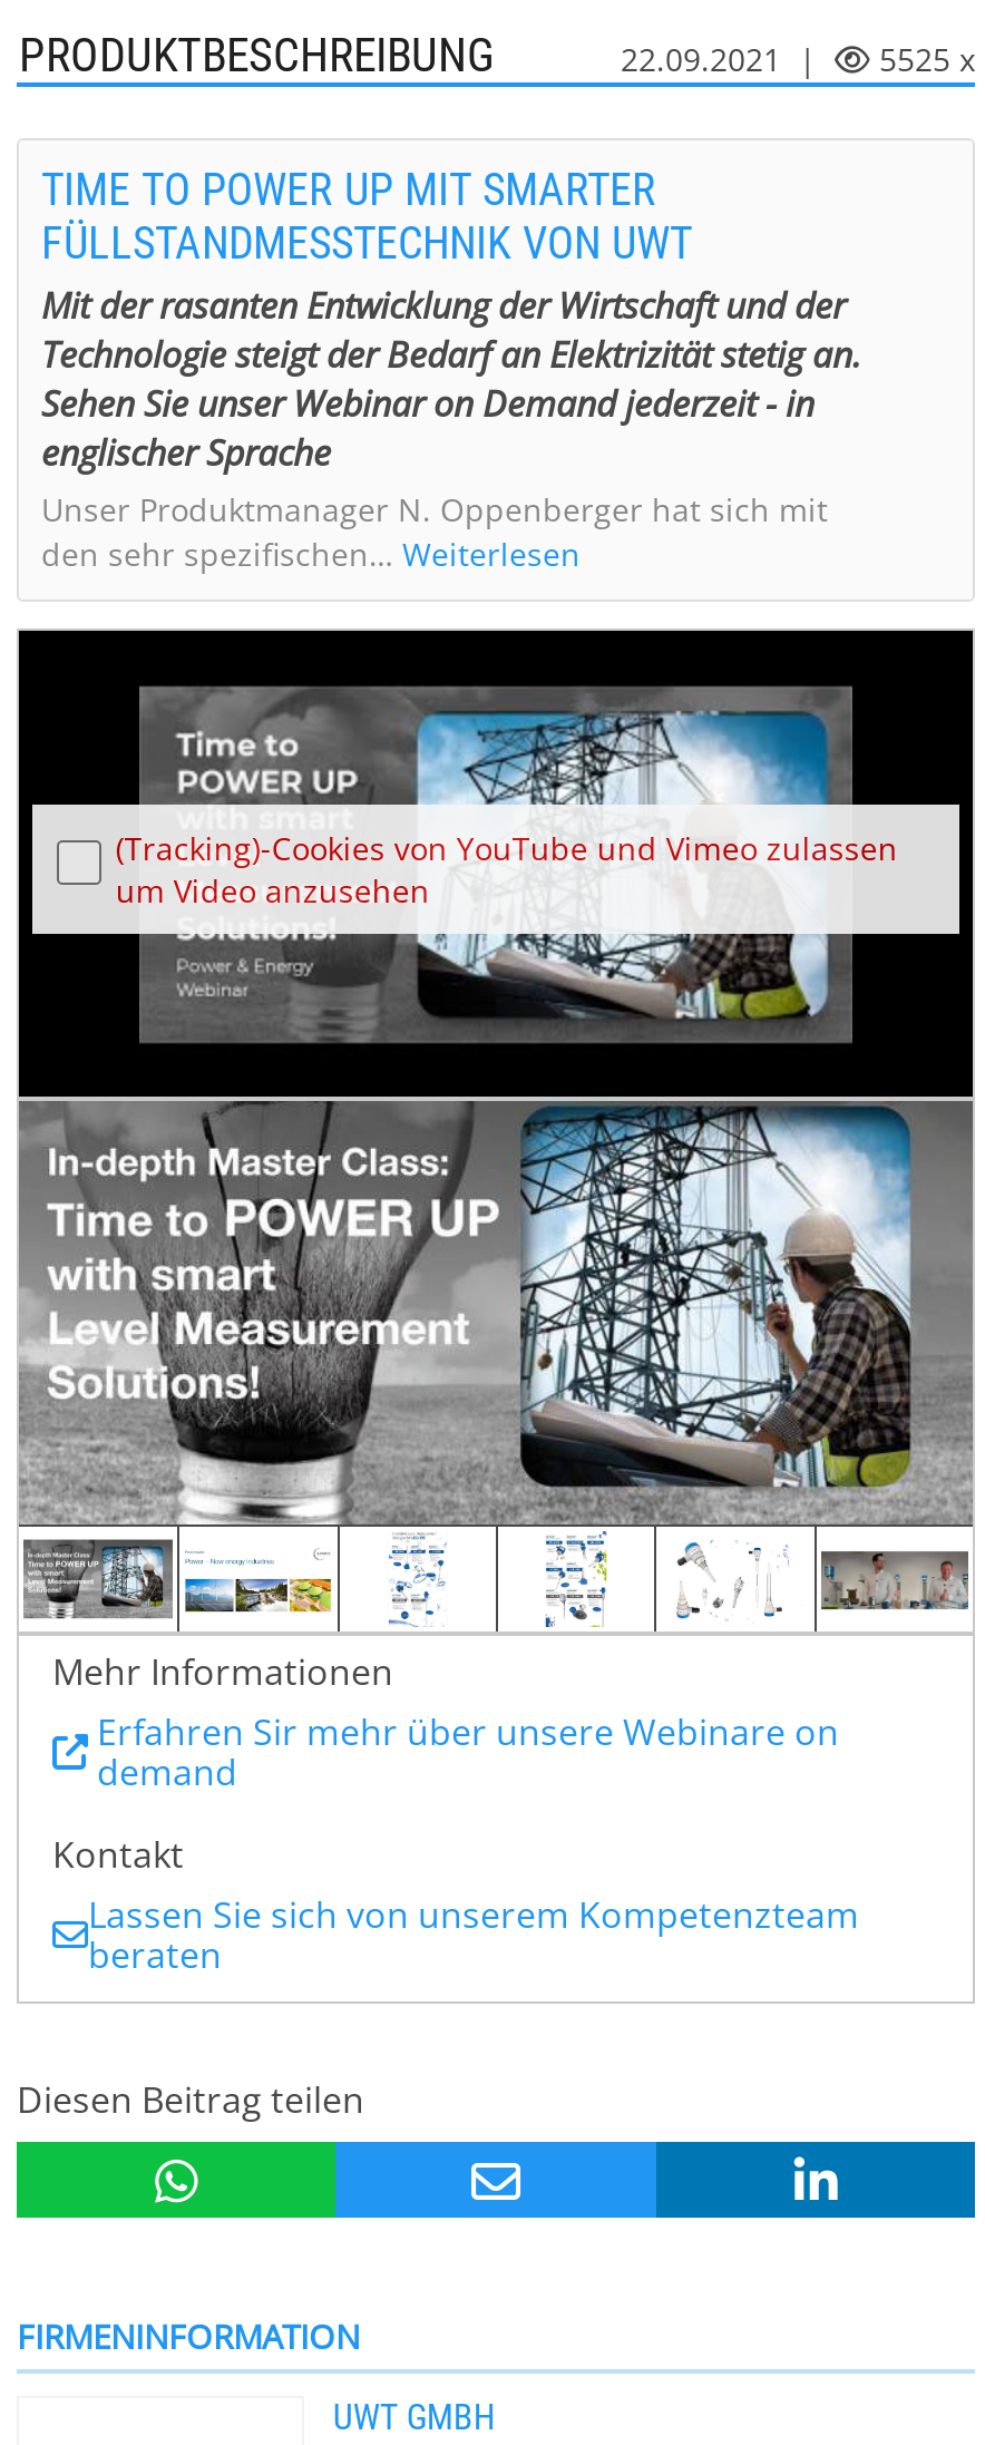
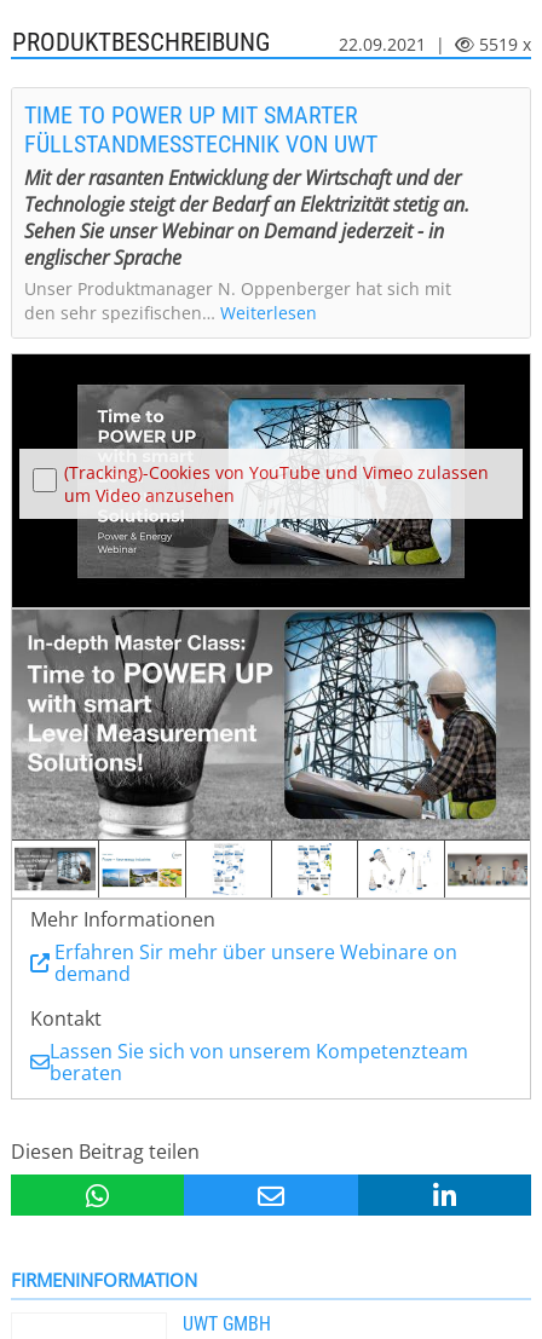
- 5525 x
+ 5519 x
